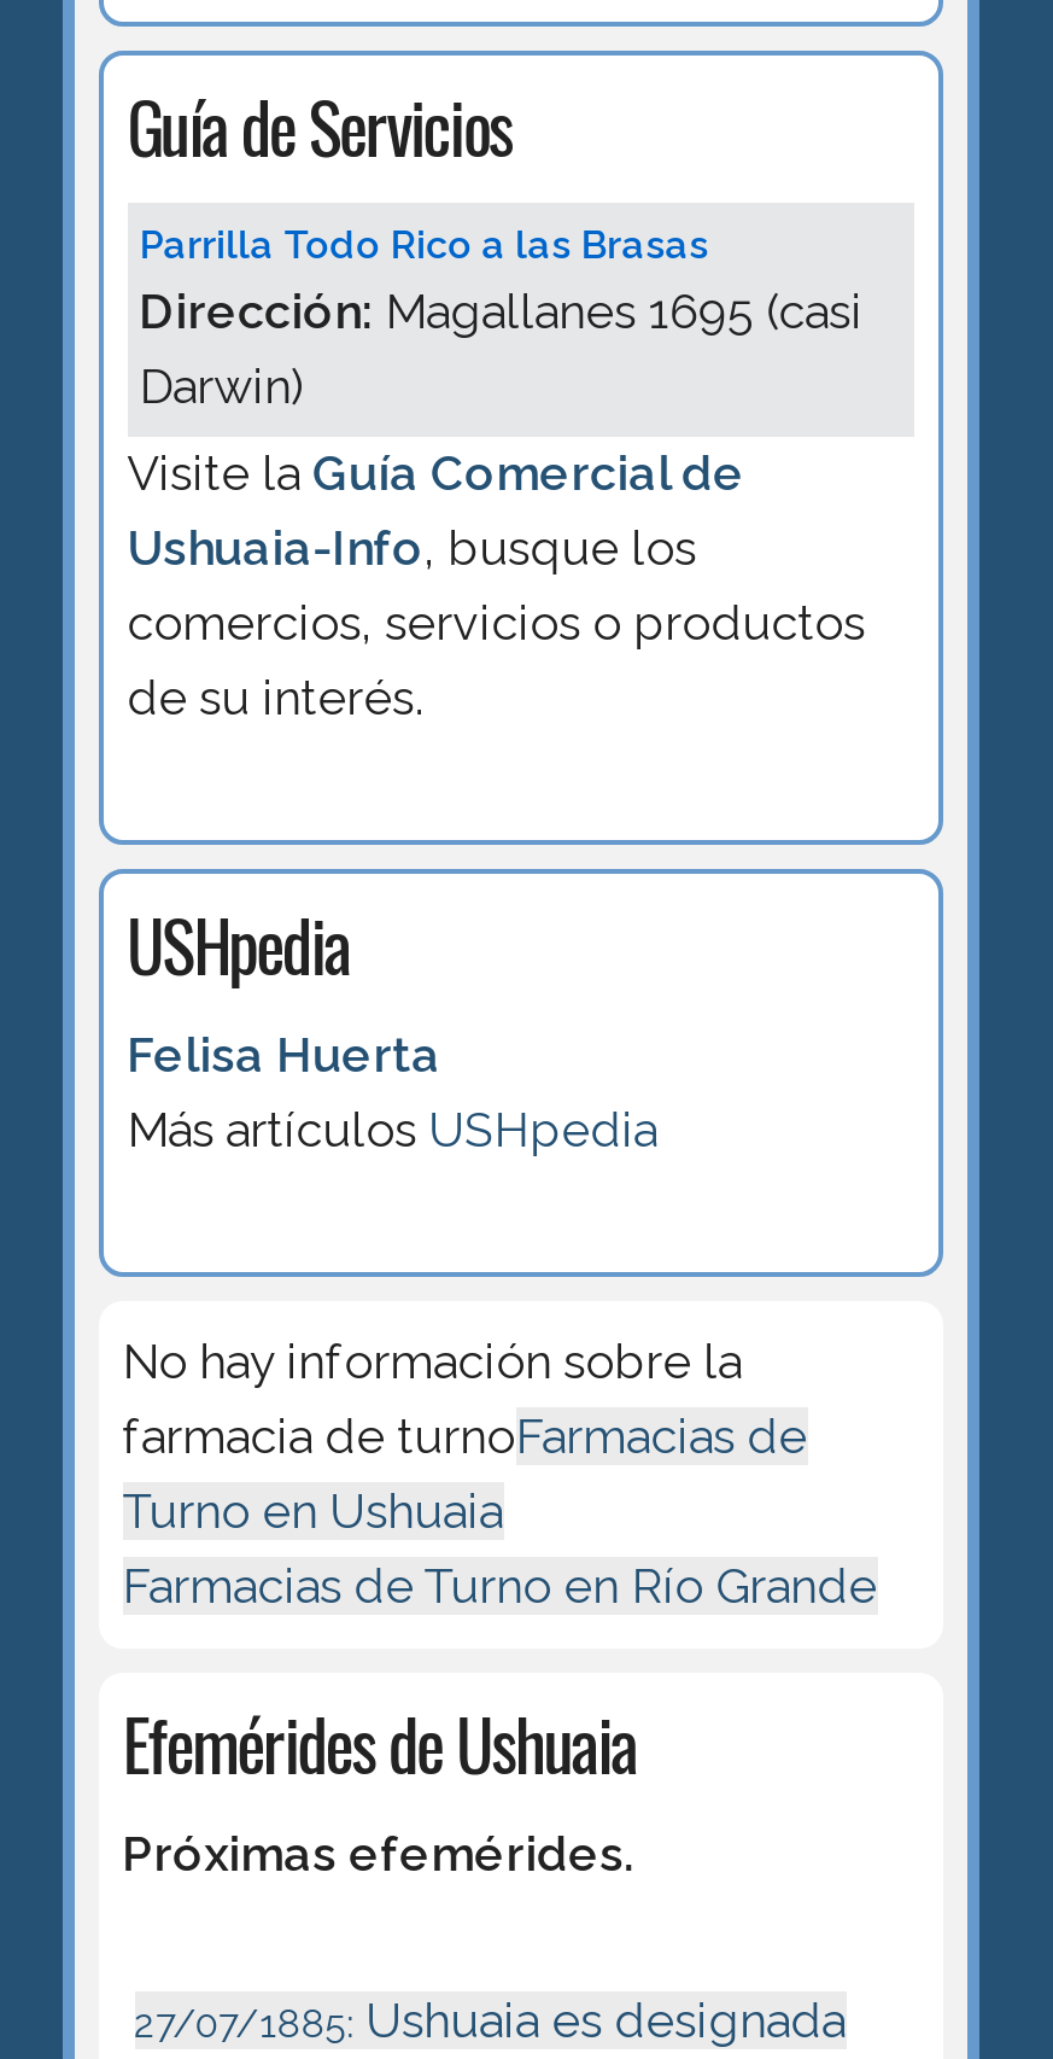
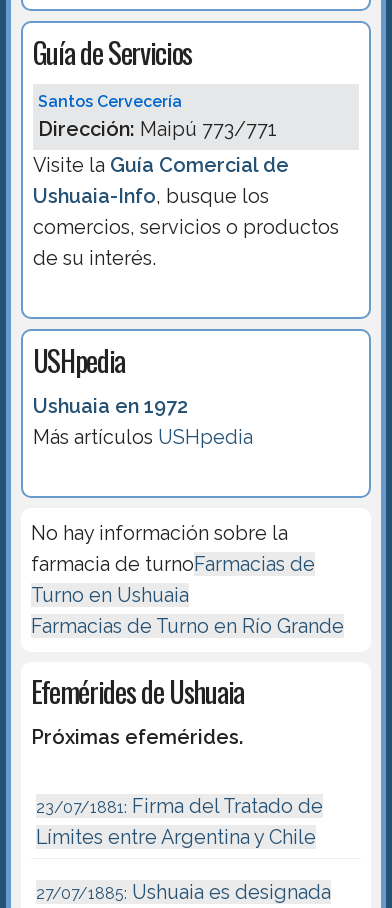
- Parrilla Todo Rico a las Brasas
- Dirección: Magallanes 1695 (casi
- Darwin)
+ Santos Cervecería
+ Dirección: Maipú 773/771

moved up: Visite la Guía Comercial de | Ushuaia-Info, busque los | comercios, servicios o productos | de su interés. | USHpedia

- Felisa Huerta
+ Ushuaia en 1972

moved up: Más artículos USHpedia | No hay información sobre la | farmacia de turnoFarmacias de | Turno en Ushuaia | Farmacias de Turno en Río Grande | Efemérides de Ushuaia | Próximas efemérides.

+ 23/07/1881: Firma del Tratado de
+ Límites entre Argentina y Chile
